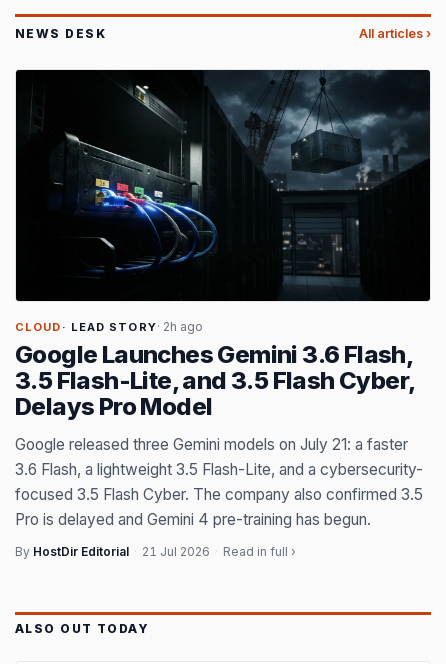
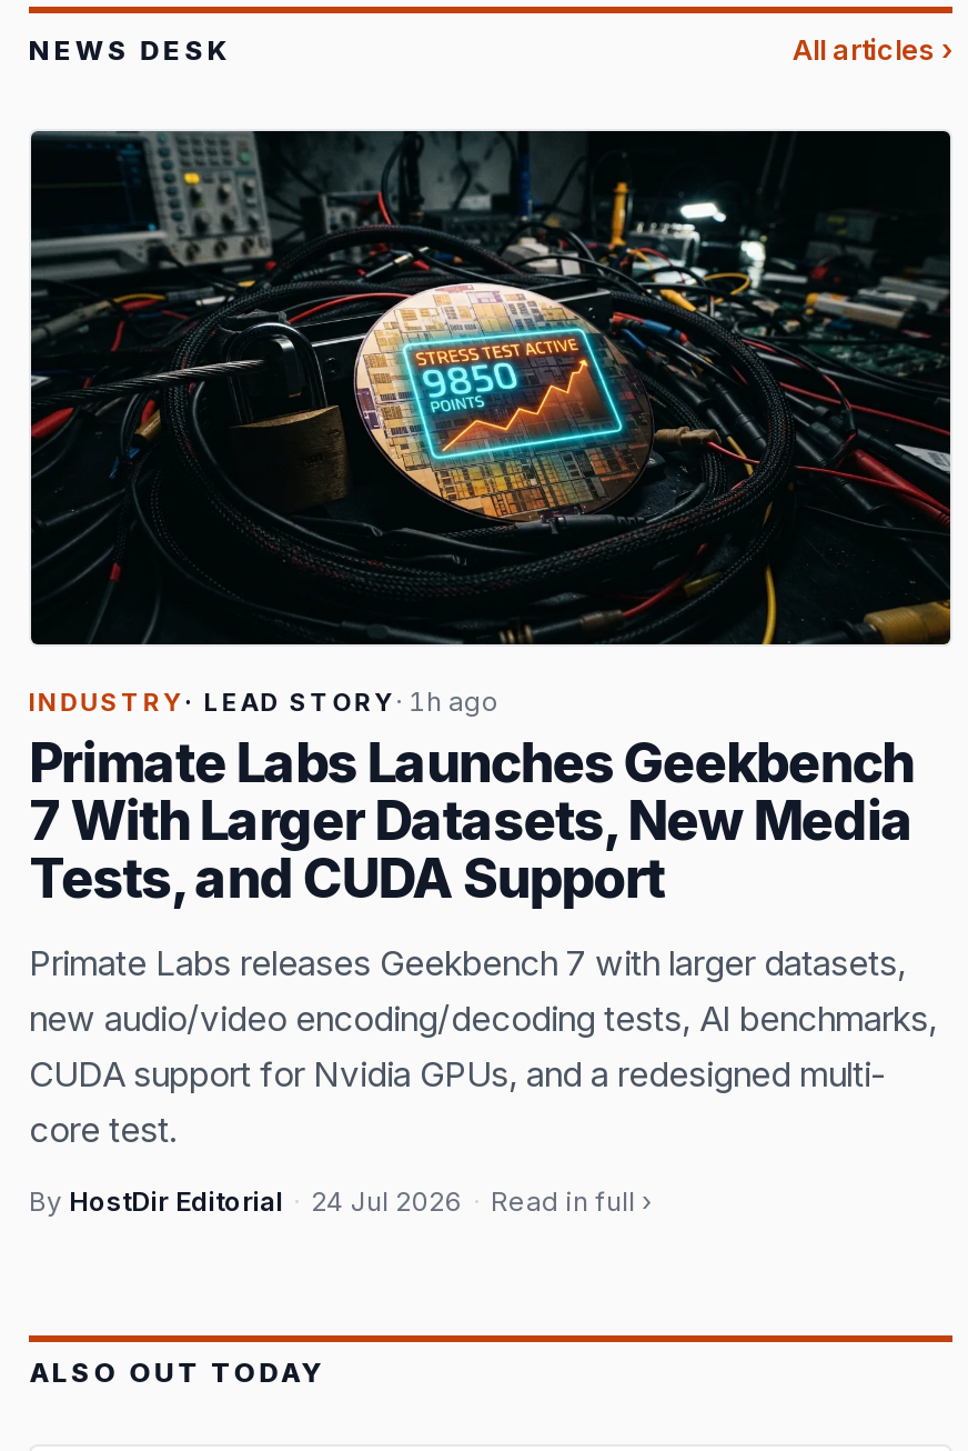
- [image]
- CLOUD · LEAD STORY · 2h ago
- Google Launches Gemini 3.6 Flash,
- 3.5 Flash-Lite, and 3.5 Flash Cyber,
- Delays Pro Model
+ [image]
+ INDUSTRY · LEAD STORY · 1h ago
+ Primate Labs Launches Geekbench
+ 7 With Larger Datasets, New Media
+ Tests, and CUDA Support

- Google released three Gemini models on July 21: a faster
- 3.6 Flash, a lightweight 3.5 Flash-Lite, and a cybersecurity-
- focused 3.5 Flash Cyber. The company also confirmed 3.5
- Pro is delayed and Gemini 4 pre-training has begun.
+ Primate Labs releases Geekbench 7 with larger datasets,
+ new audio/video encoding/decoding tests, AI benchmarks,
+ CUDA support for Nvidia GPUs, and a redesigned multi-
+ core test.

- By HostDir Editorial · 21 Jul 2026 · Read in full ›
+ By HostDir Editorial · 24 Jul 2026 · Read in full ›
